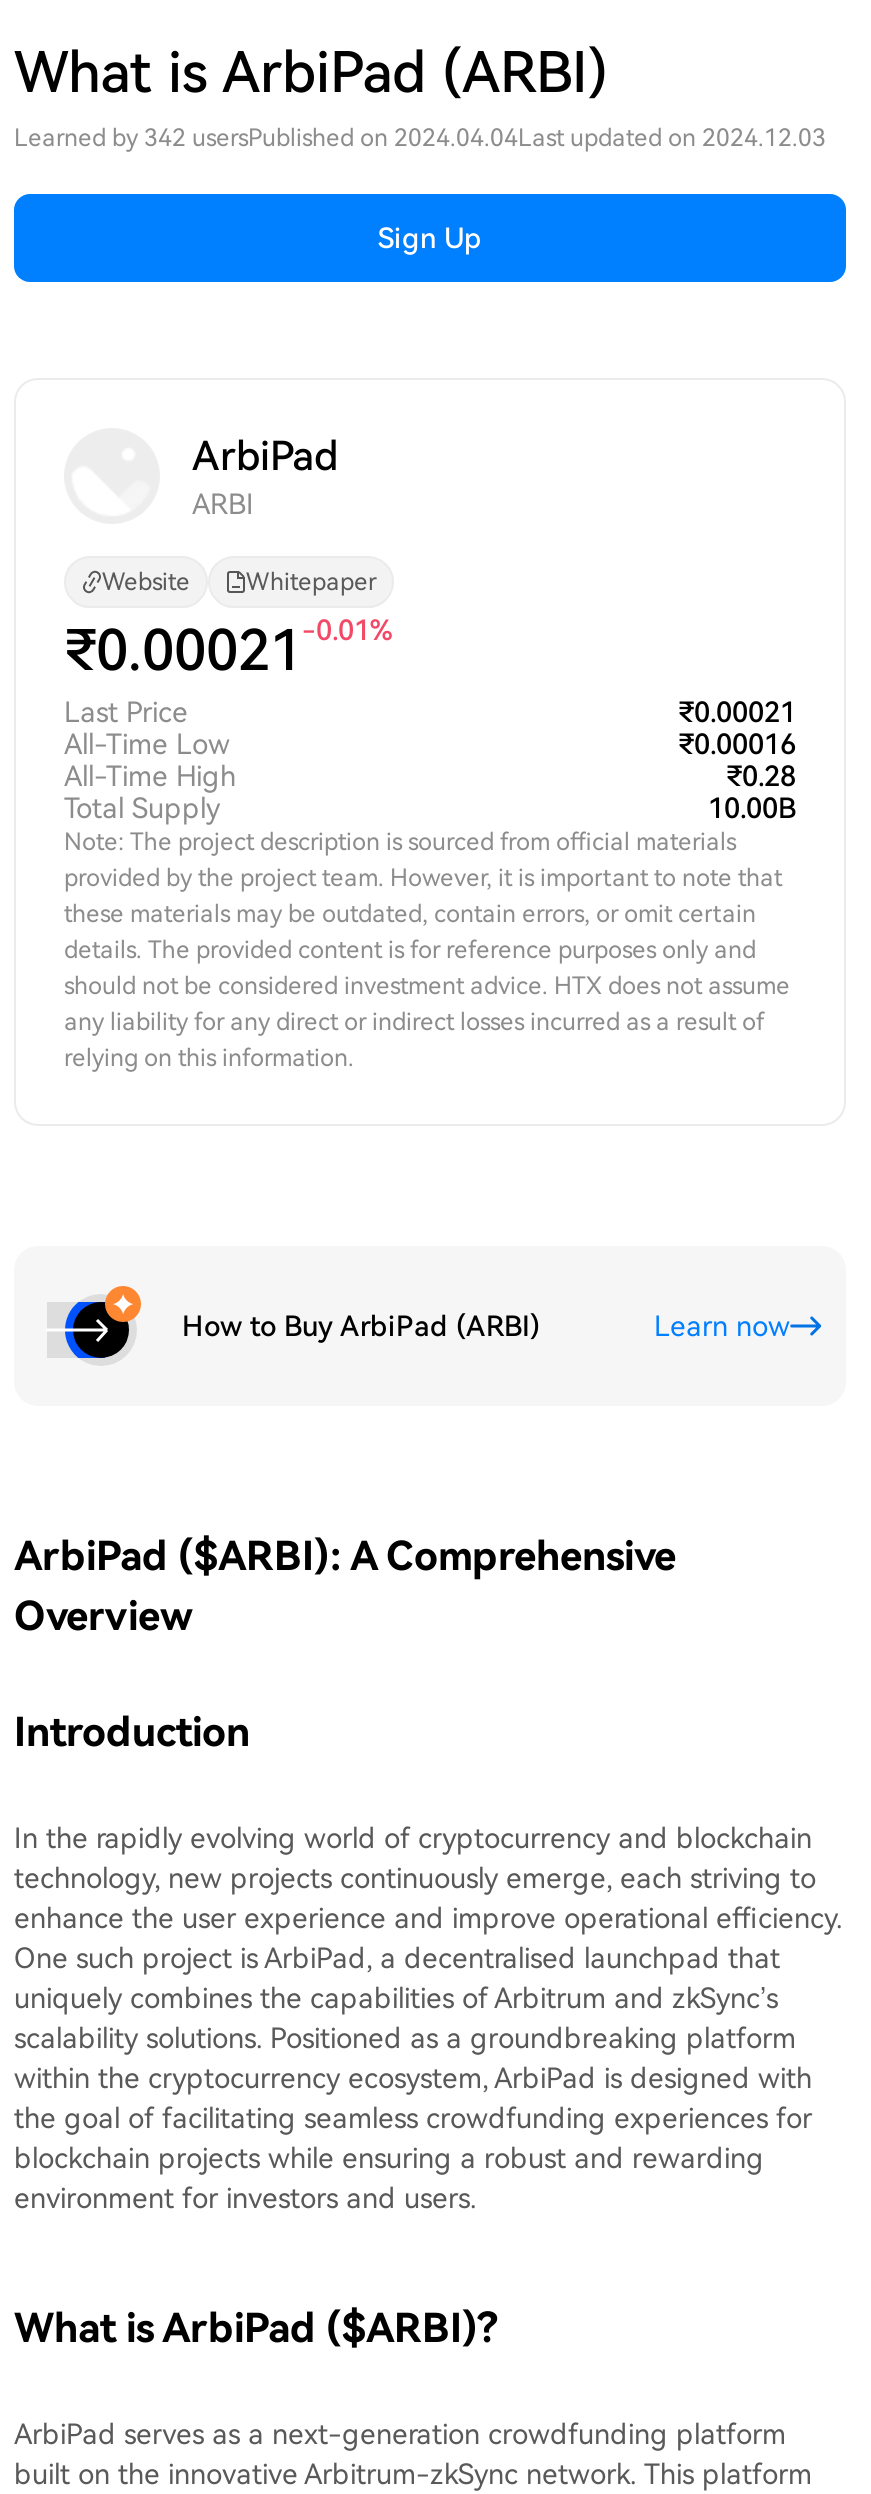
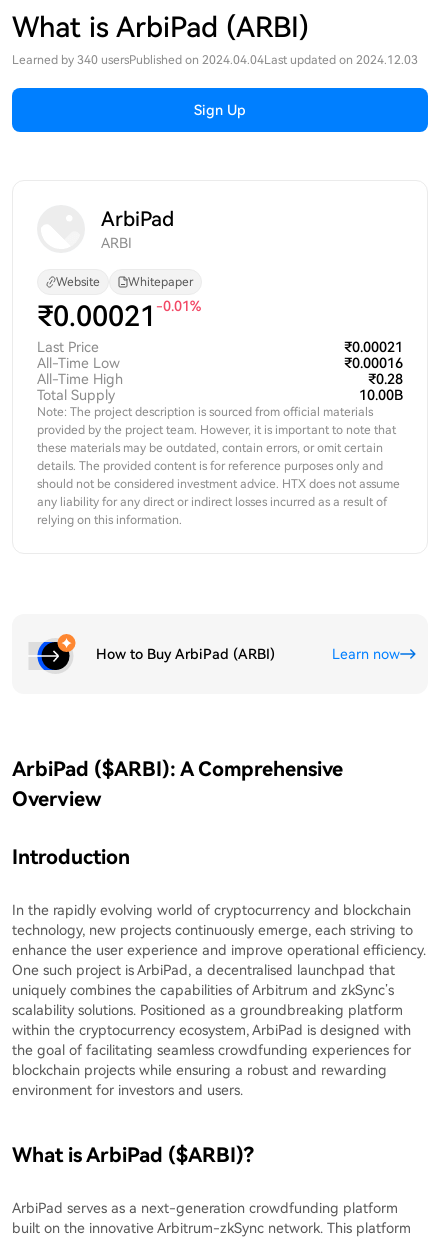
- Learned by 342 usersPublished on 2024.04.04Last updated on 2024.12.03
+ Learned by 340 usersPublished on 2024.04.04Last updated on 2024.12.03
